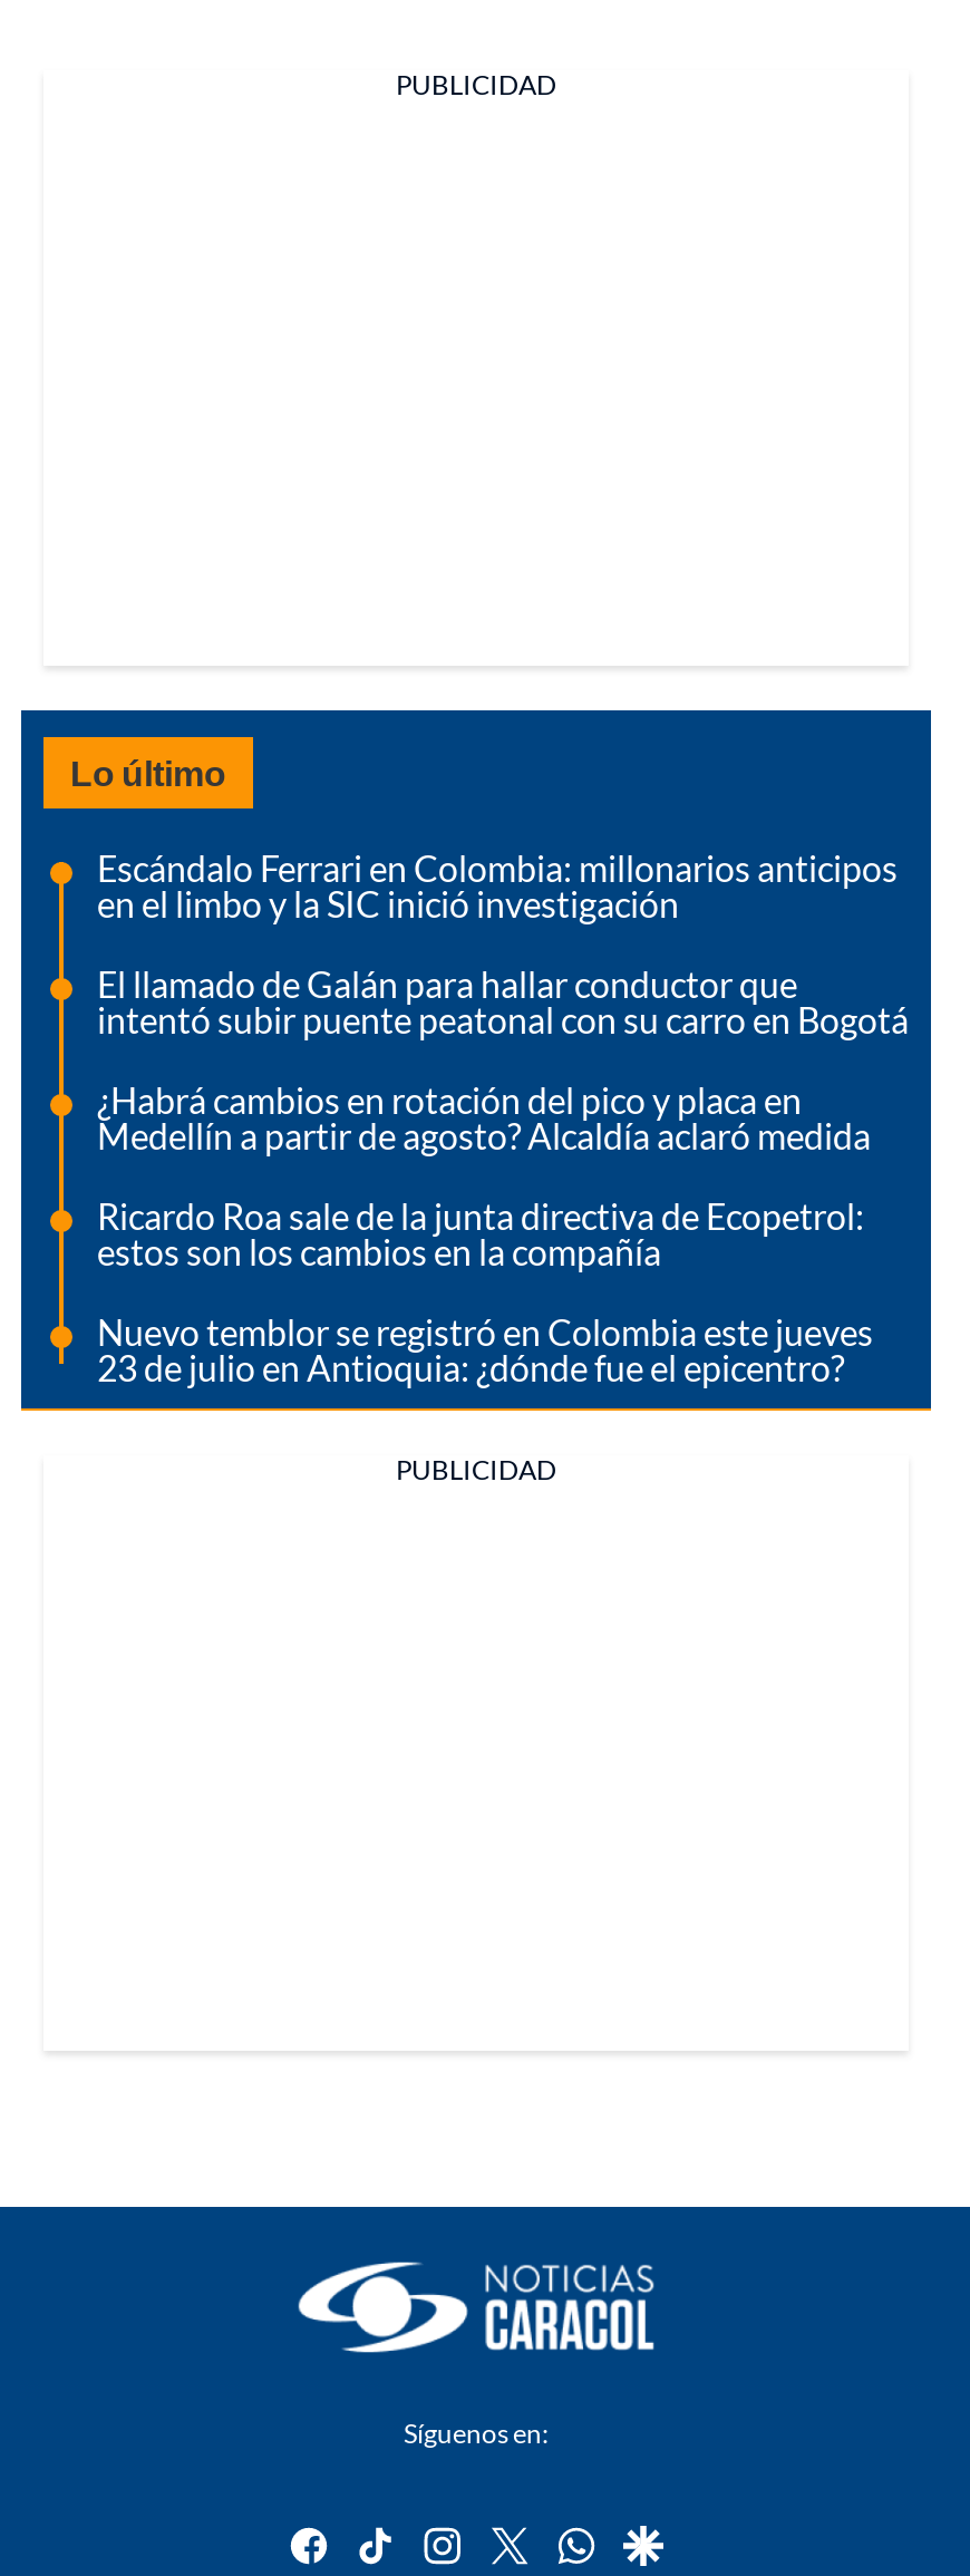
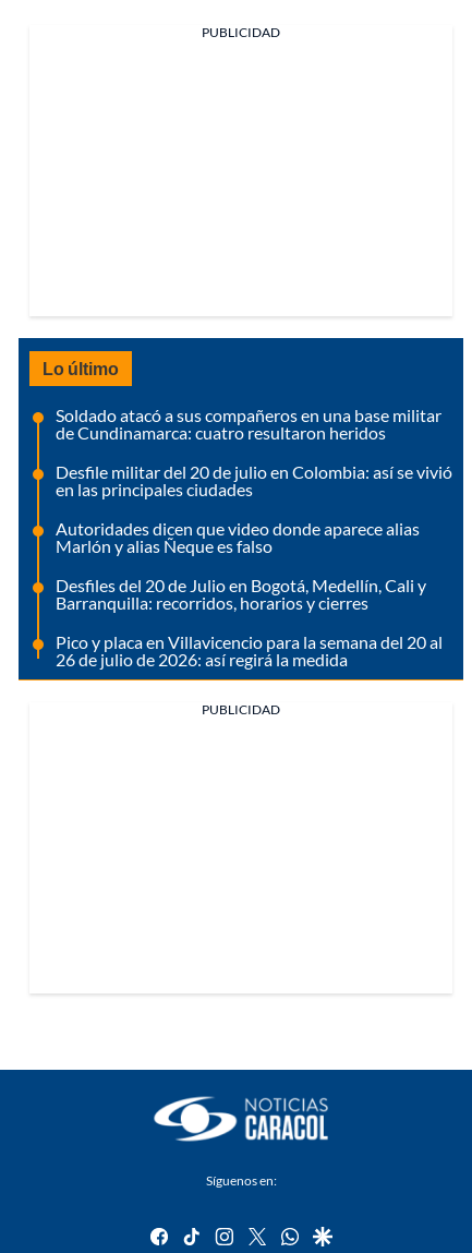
- Escándalo Ferrari en Colombia: millonarios anticipos
- en el limbo y la SIC inició investigación
+ Soldado atacó a sus compañeros en una base militar
+ de Cundinamarca: cuatro resultaron heridos

- El llamado de Galán para hallar conductor que
- intentó subir puente peatonal con su carro en Bogotá
+ Desfile militar del 20 de julio en Colombia: así se vivió
+ en las principales ciudades

- ¿Habrá cambios en rotación del pico y placa en
- Medellín a partir de agosto? Alcaldía aclaró medida
+ Autoridades dicen que video donde aparece alias
+ Marlón y alias Ñeque es falso

- Ricardo Roa sale de la junta directiva de Ecopetrol:
- estos son los cambios en la compañía
+ Desfiles del 20 de Julio en Bogotá, Medellín, Cali y
+ Barranquilla: recorridos, horarios y cierres

- Nuevo temblor se registró en Colombia este jueves
- 23 de julio en Antioquia: ¿dónde fue el epicentro?
+ Pico y placa en Villavicencio para la semana del 20 al
+ 26 de julio de 2026: así regirá la medida
